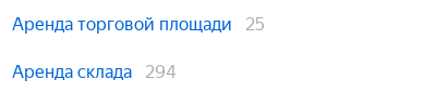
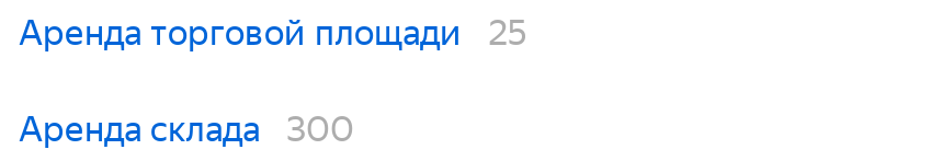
- Аренда склада 294
+ Аренда склада 300
